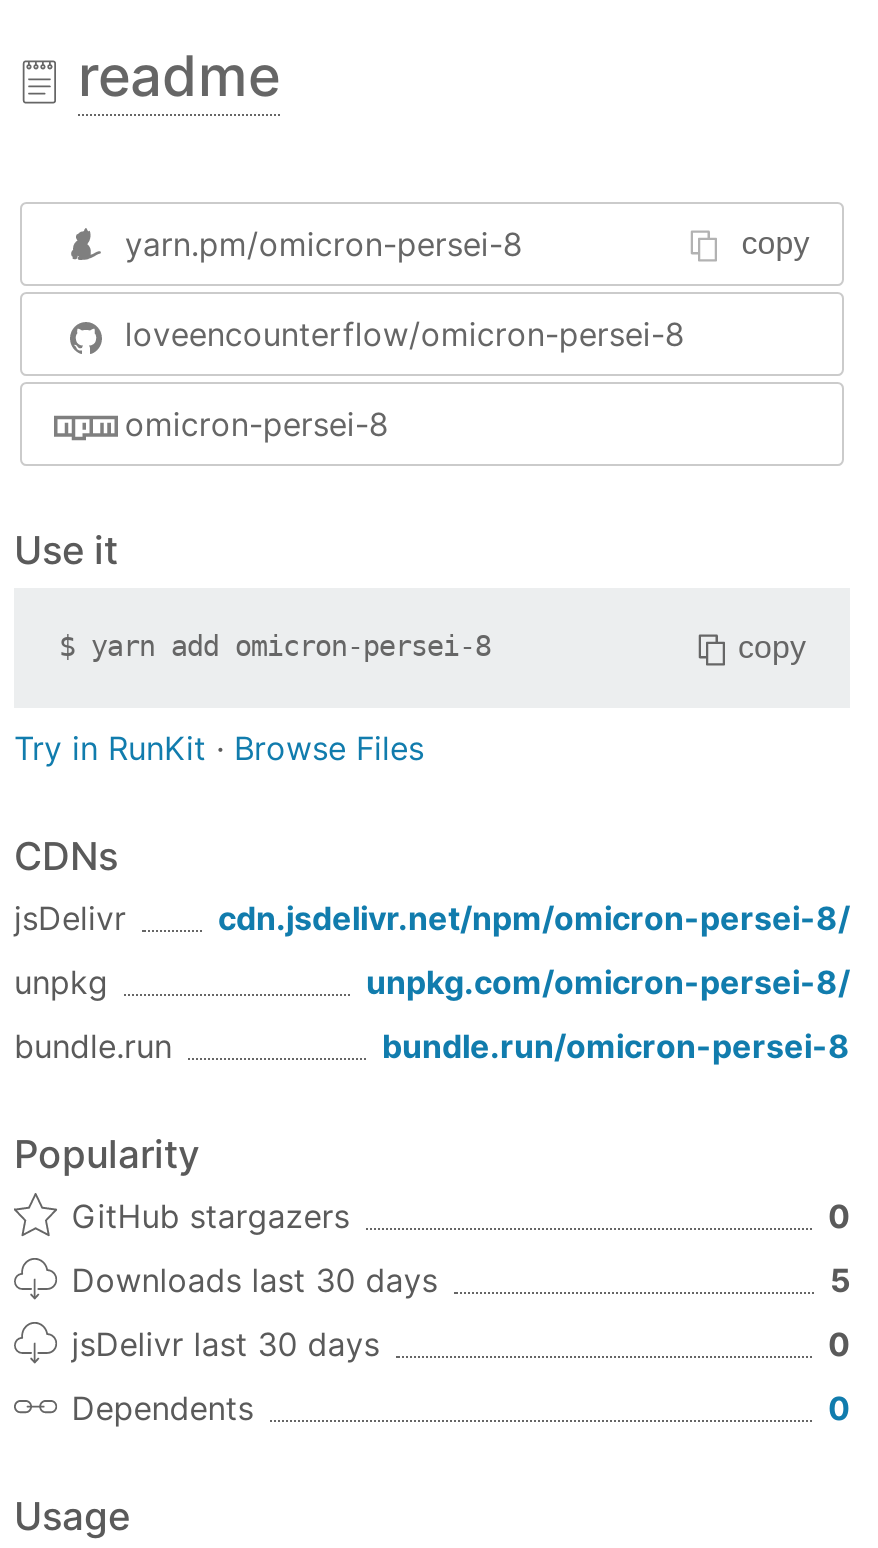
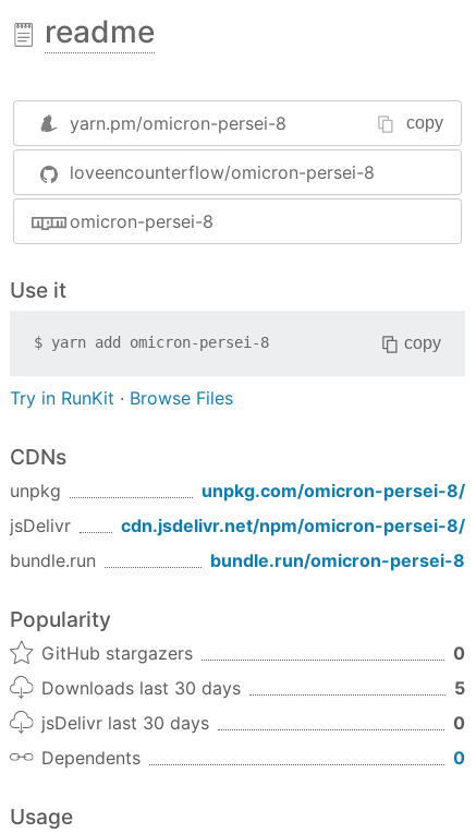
moved down: jsDelivr | cdn.jsdelivr.net/npm/omicron-persei-8/

moved up: unpkg | unpkg.com/omicron-persei-8/
